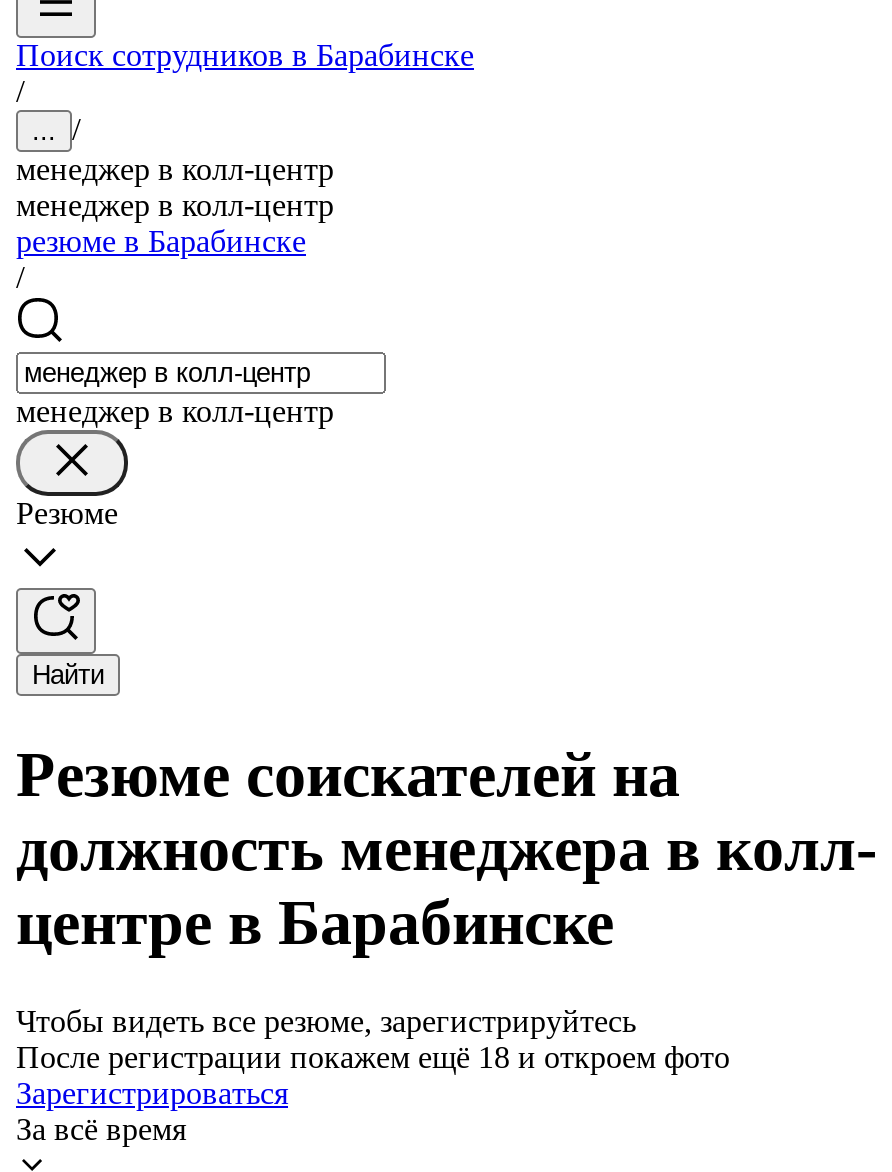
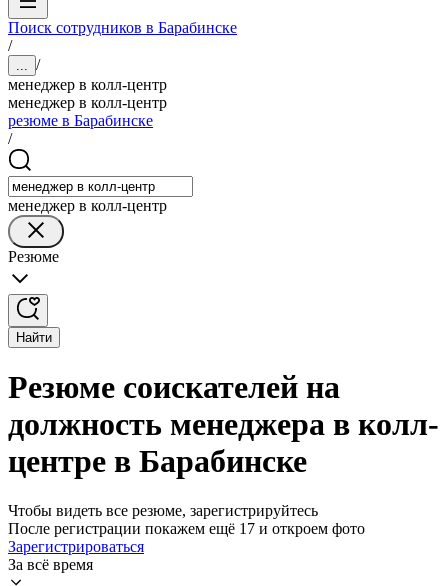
- После регистрации покажем ещё 18 и откроем фото
+ После регистрации покажем ещё 17 и откроем фото
